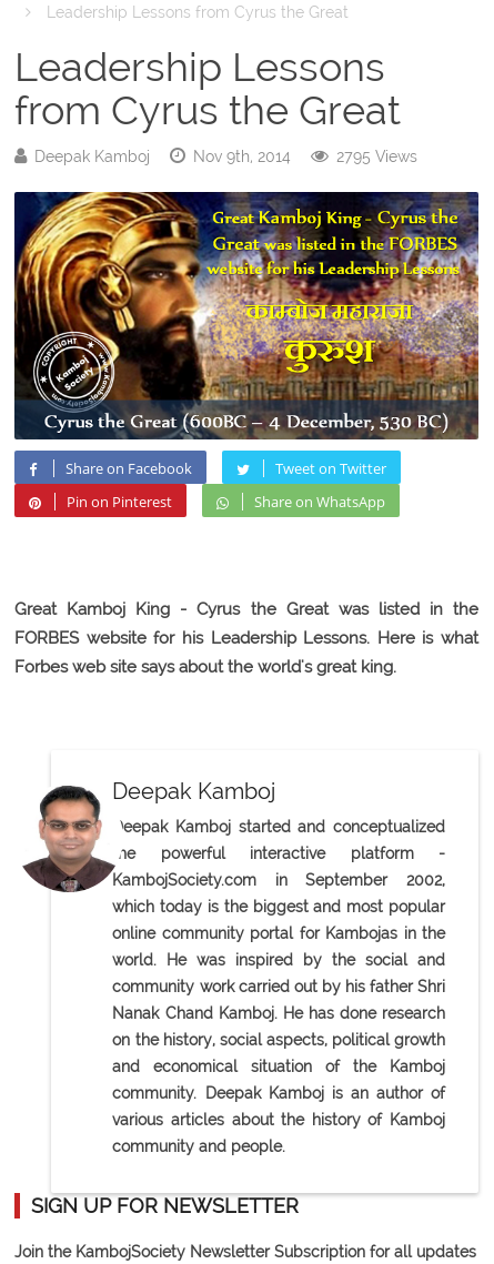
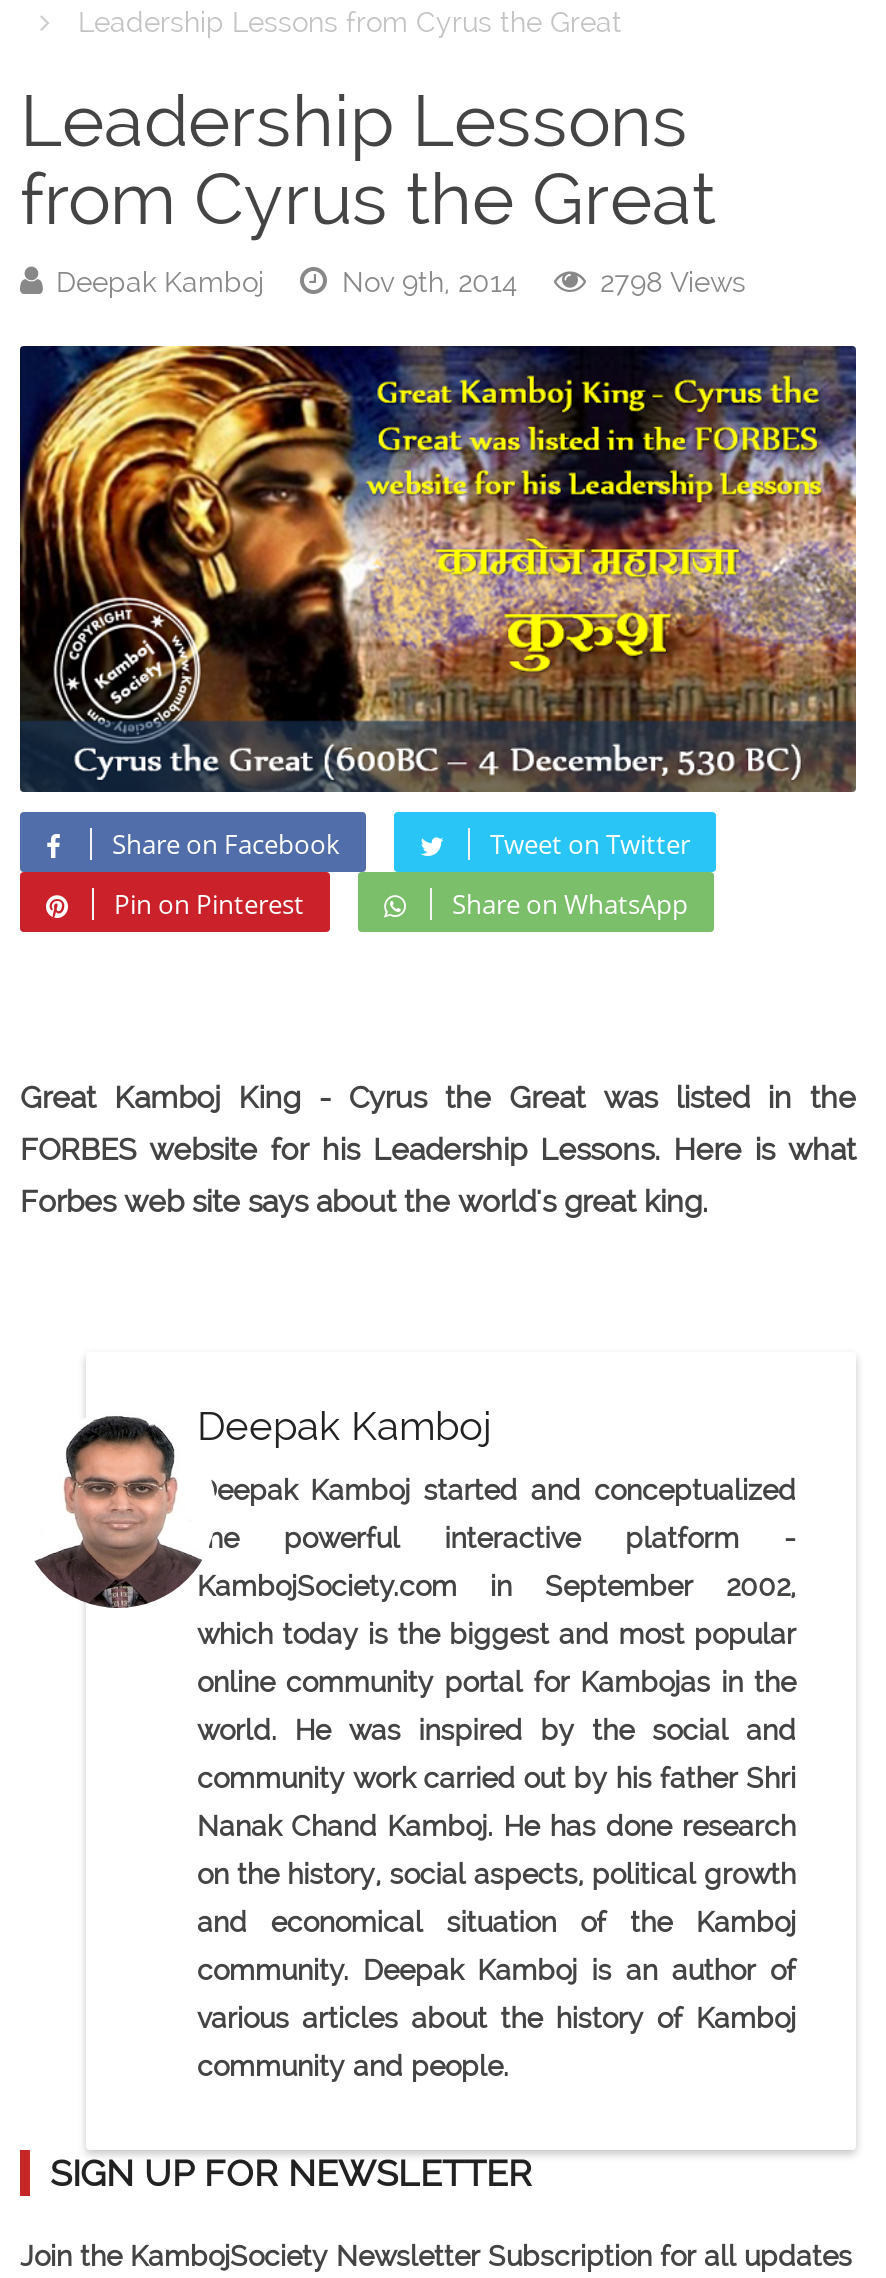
- 2795 Views
+ 2798 Views
